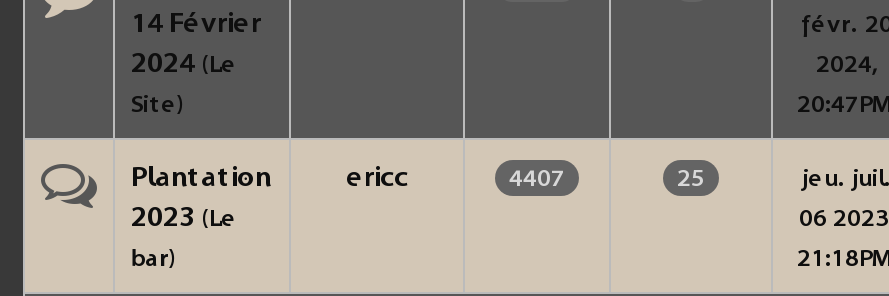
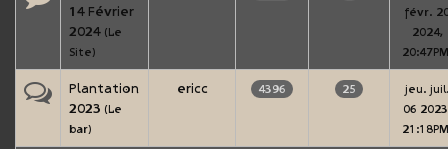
- 4407
+ 4396
